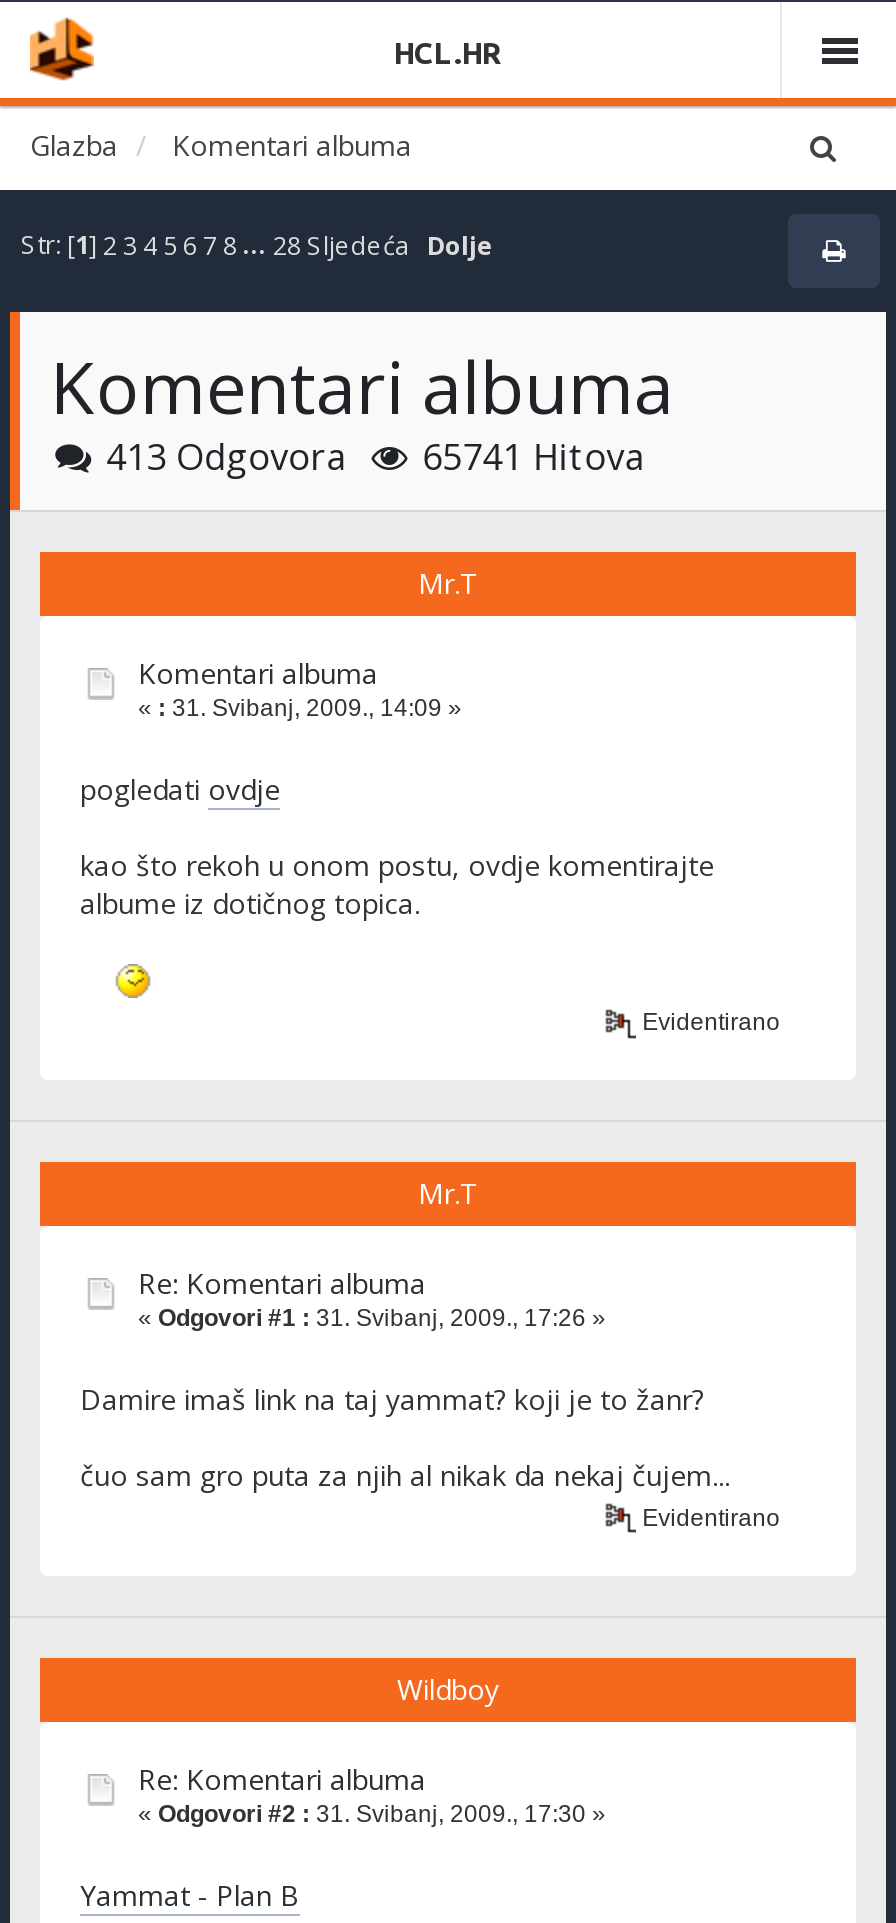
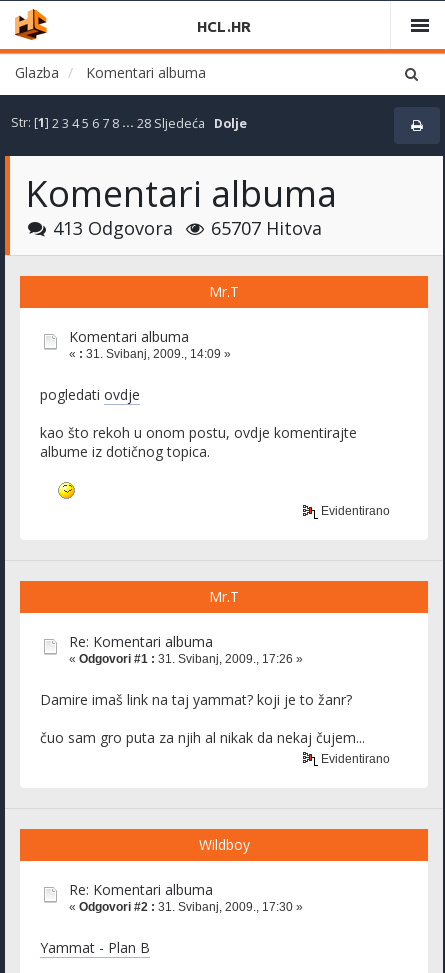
- 413 Odgovora 65741 Hitova
+ 413 Odgovora 65707 Hitova
